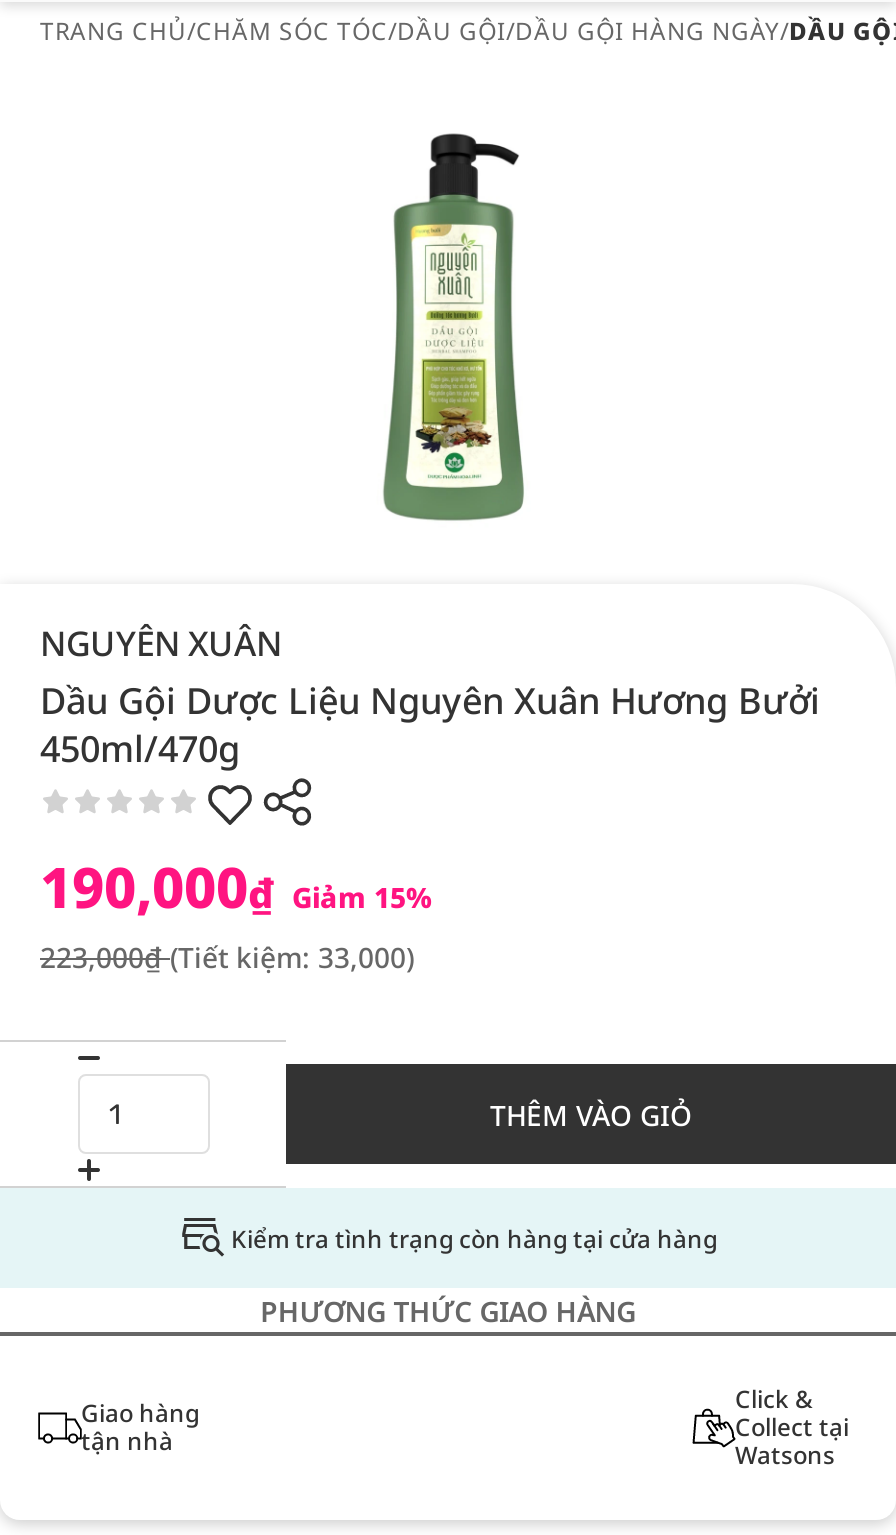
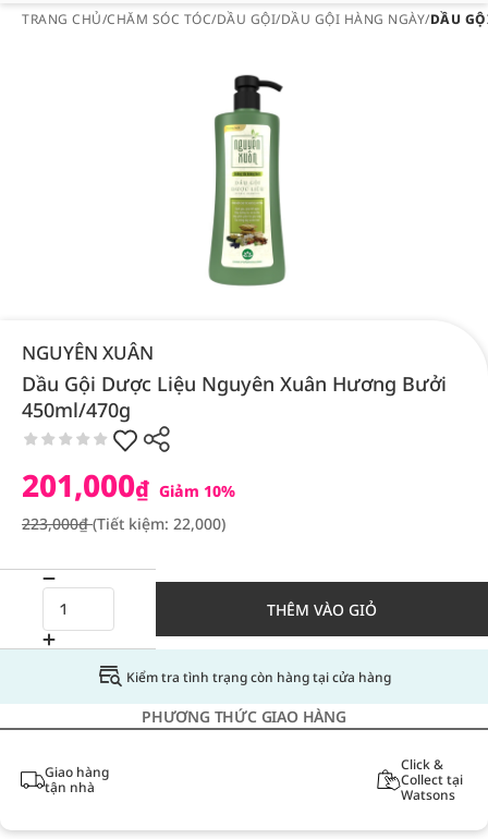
- 190,000₫ Giảm 15%
+ 201,000₫ Giảm 10%

- 223,000₫(Tiết kiệm: 33,000)
+ 223,000₫(Tiết kiệm: 22,000)
